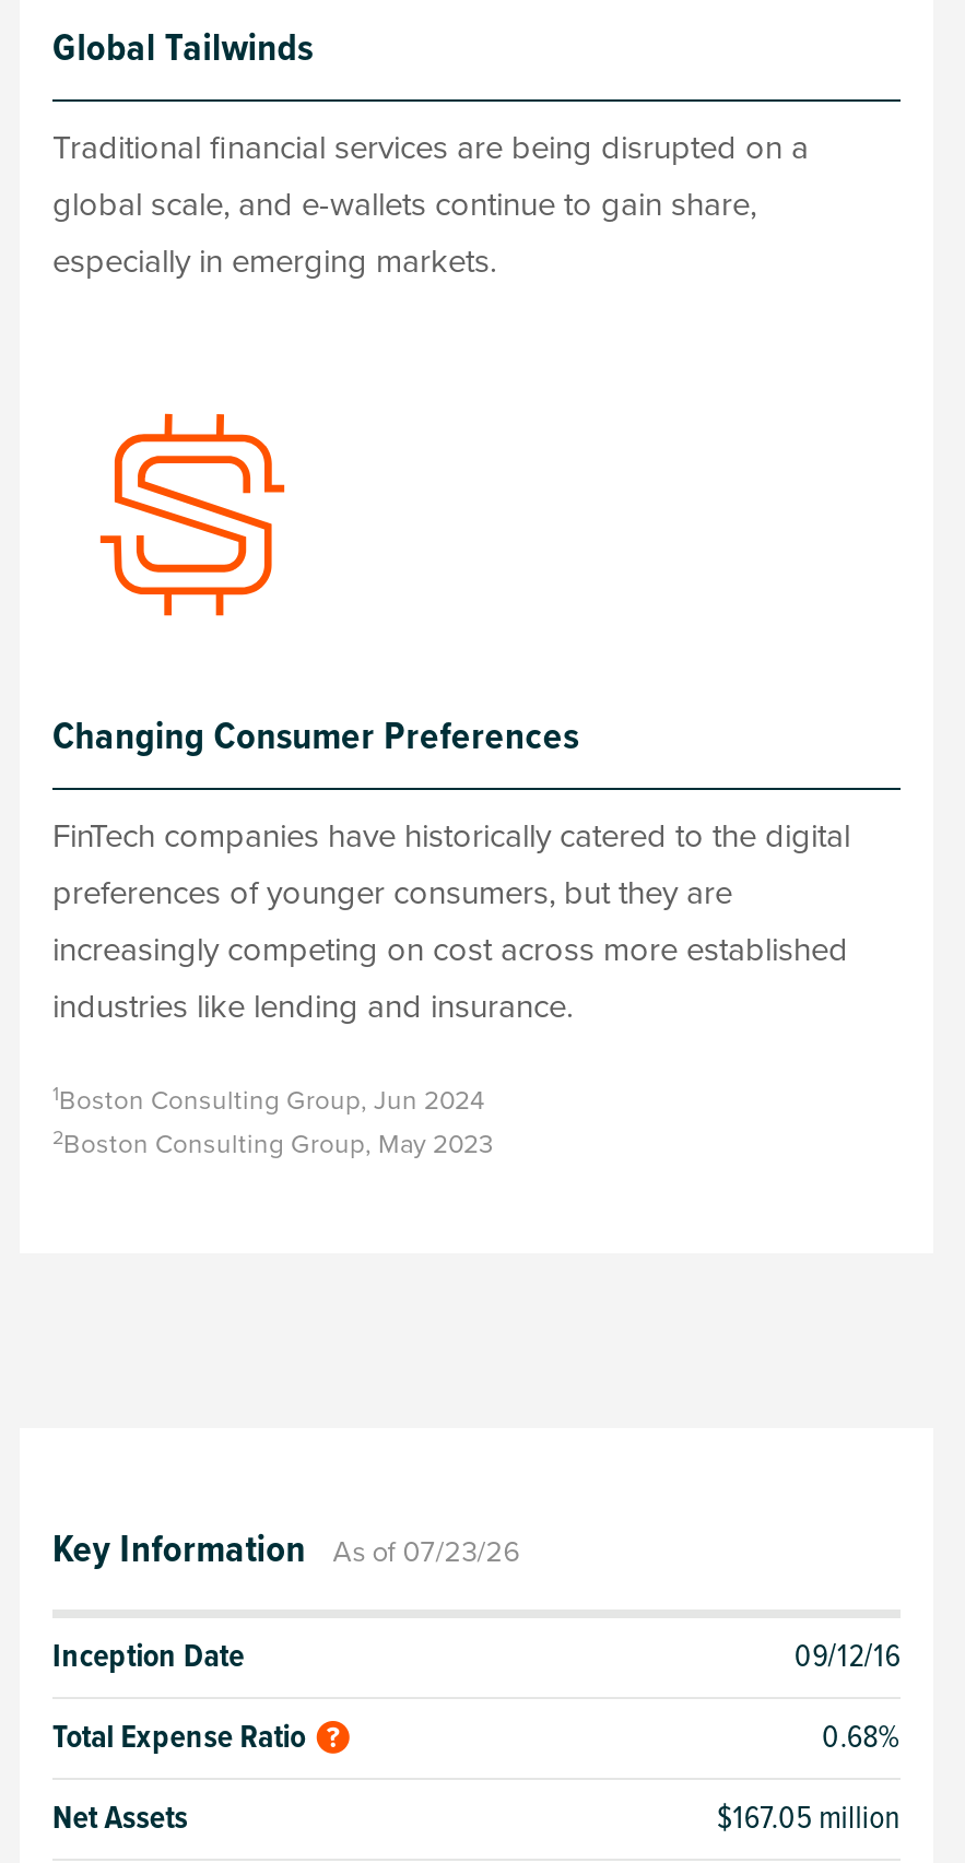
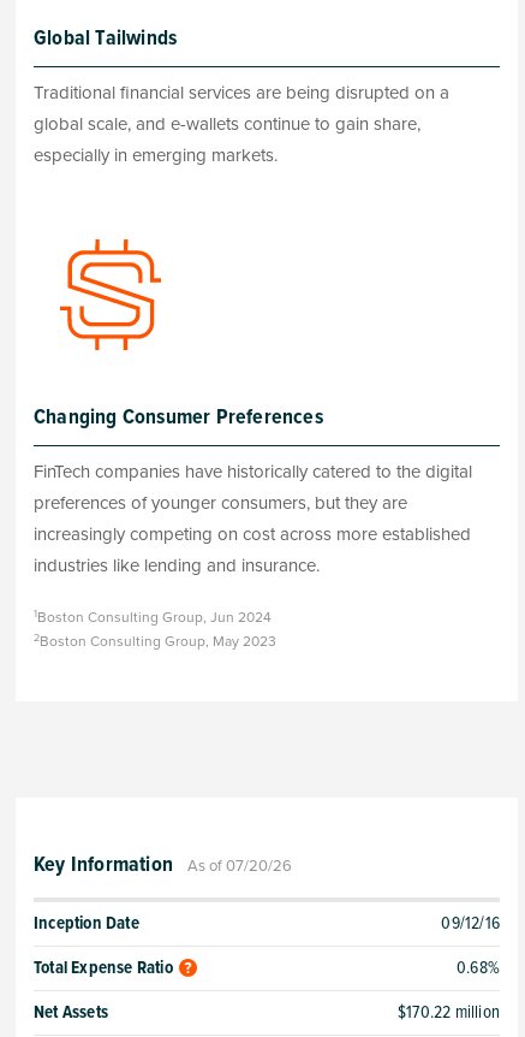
- Key Information As of 07/23/26
+ Key Information As of 07/20/26

- $167.05 million
+ $170.22 million
